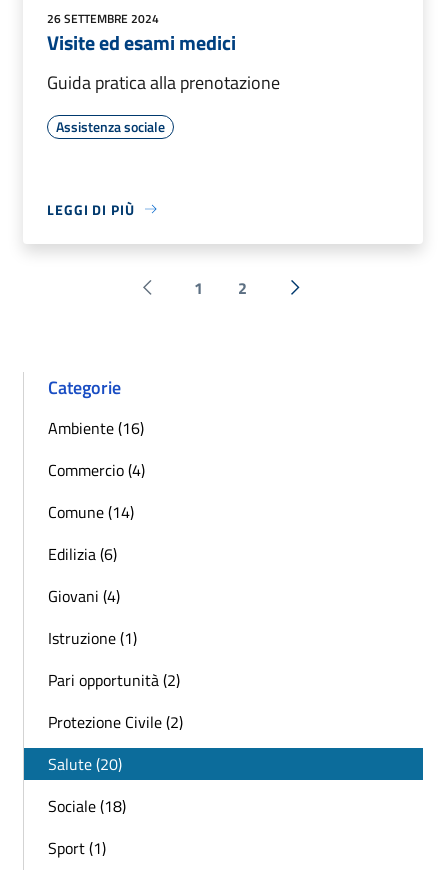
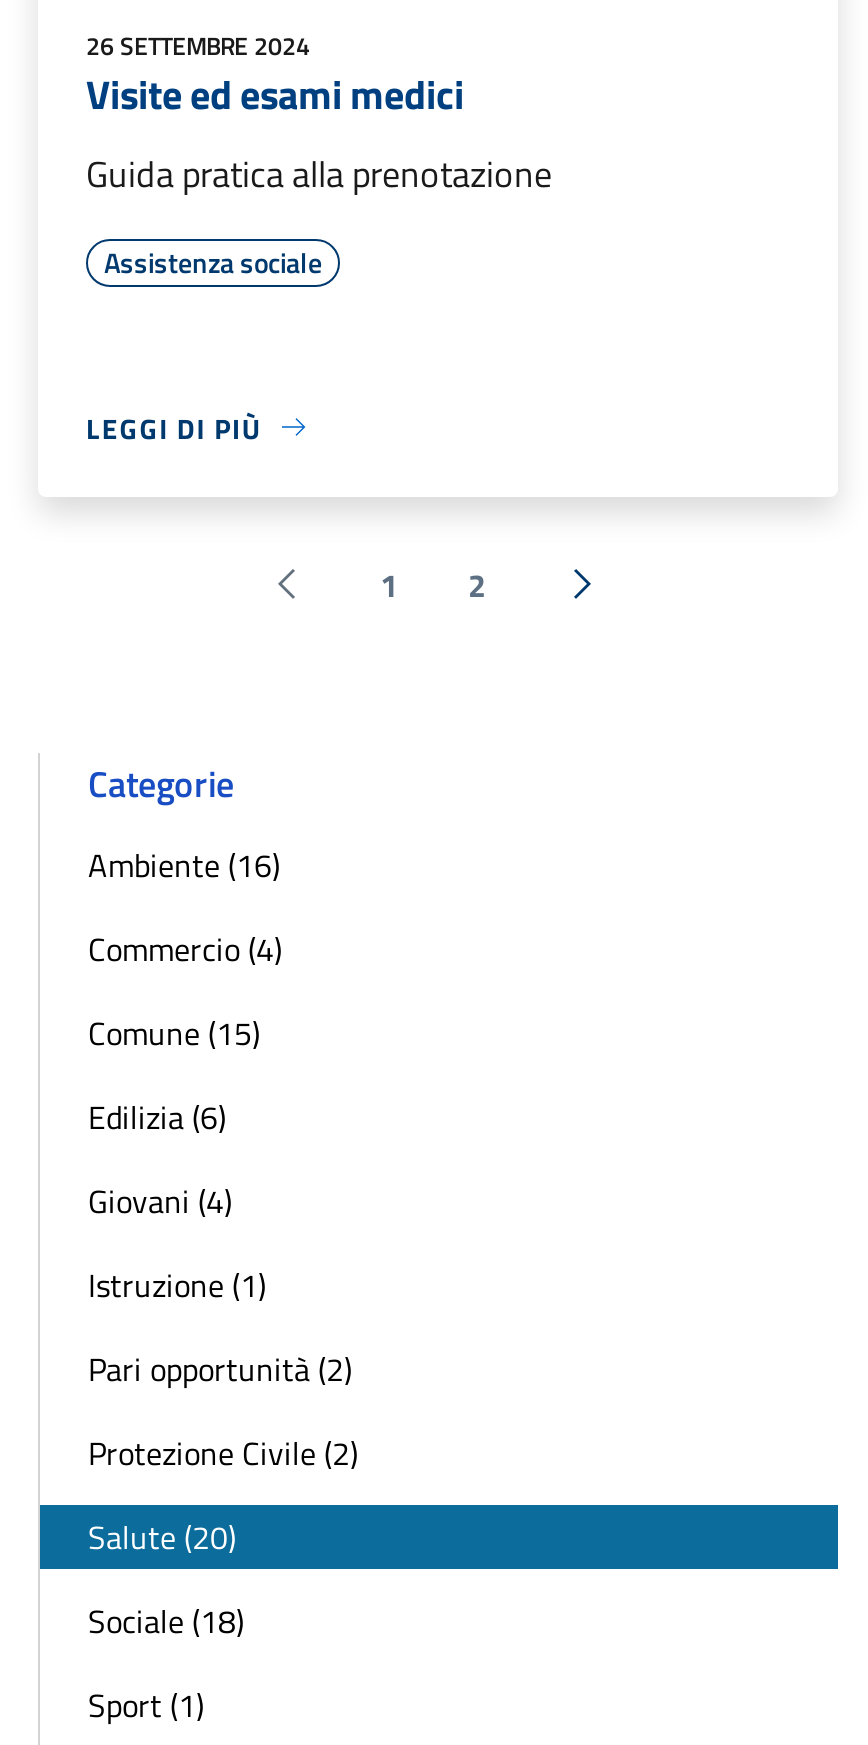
- Comune (14)
+ Comune (15)
